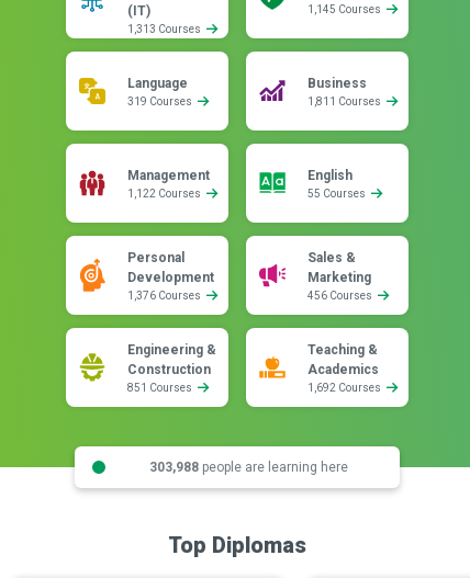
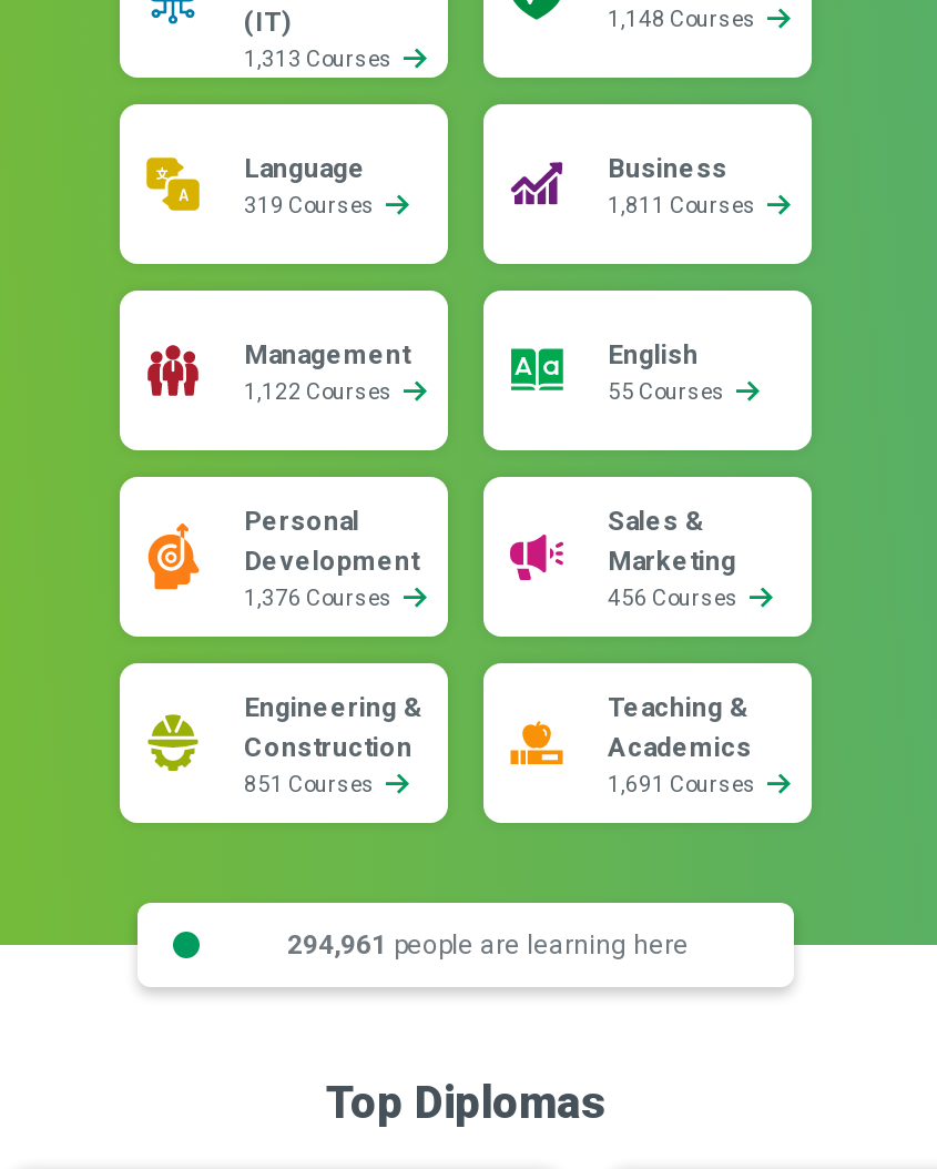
- 1,145 Courses
+ 1,148 Courses

- 1,692 Courses
+ 1,691 Courses

- 303,988 people are learning here
+ 294,961 people are learning here
